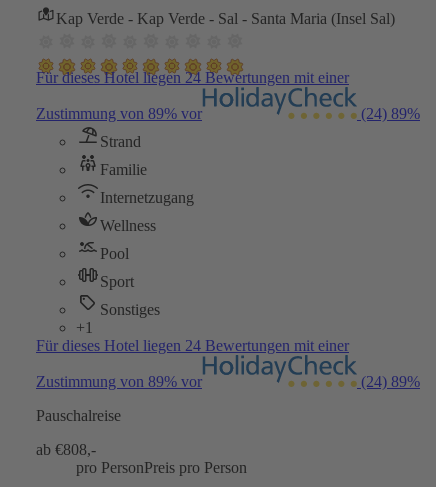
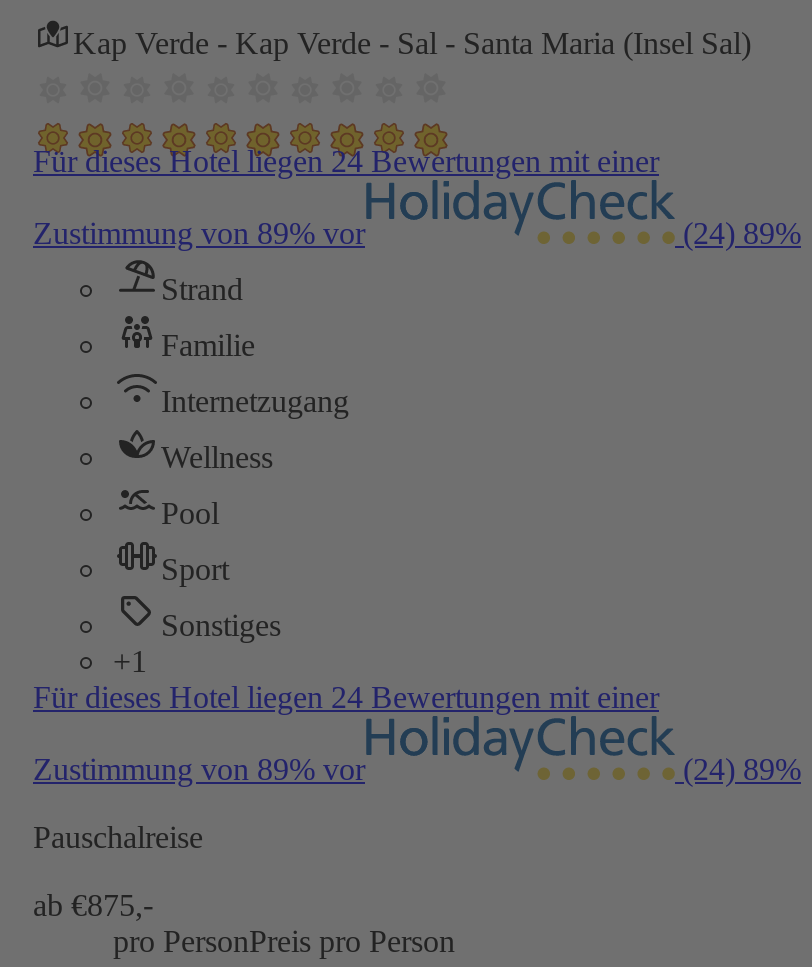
- ab €808,-
+ ab €875,-
